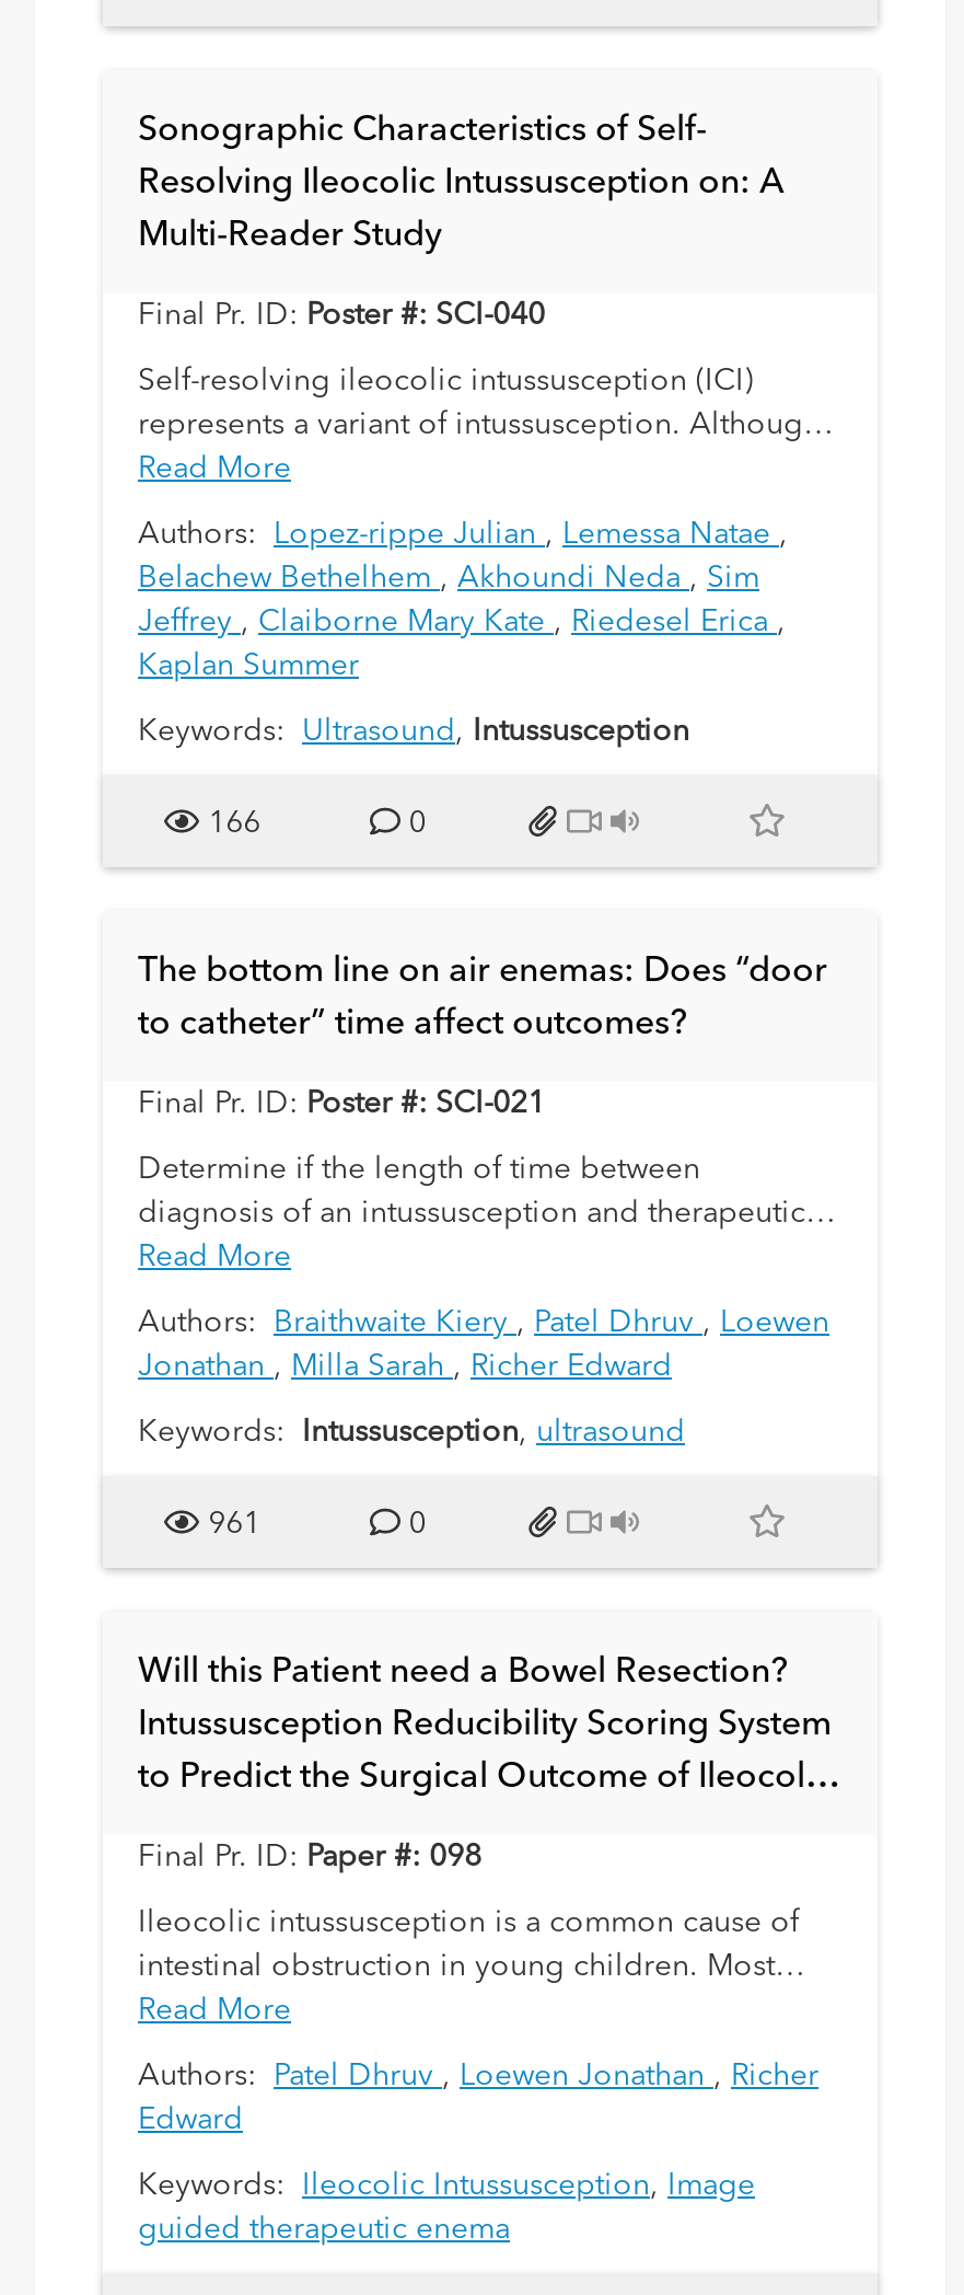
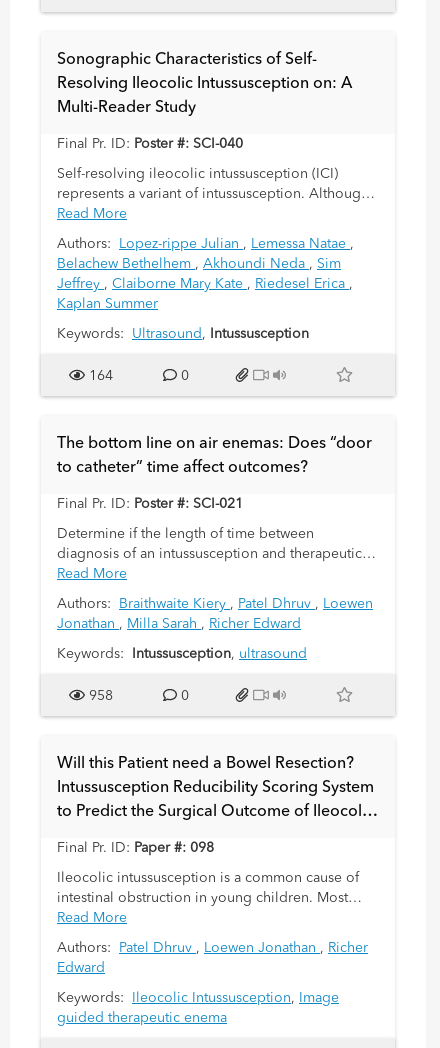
- 166
+ 164

- 961
+ 958
